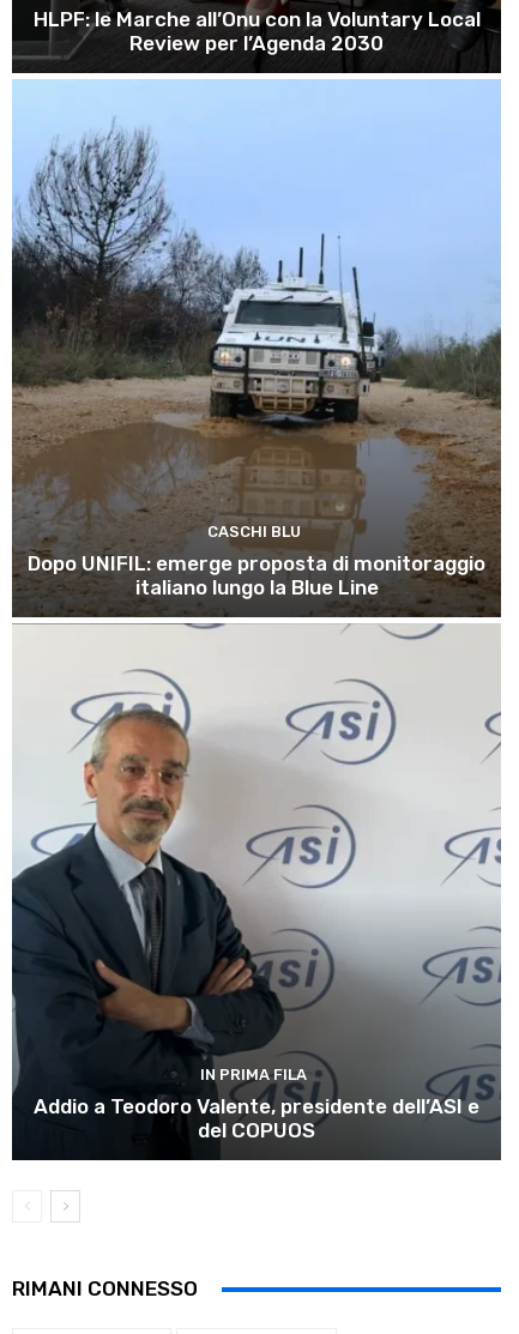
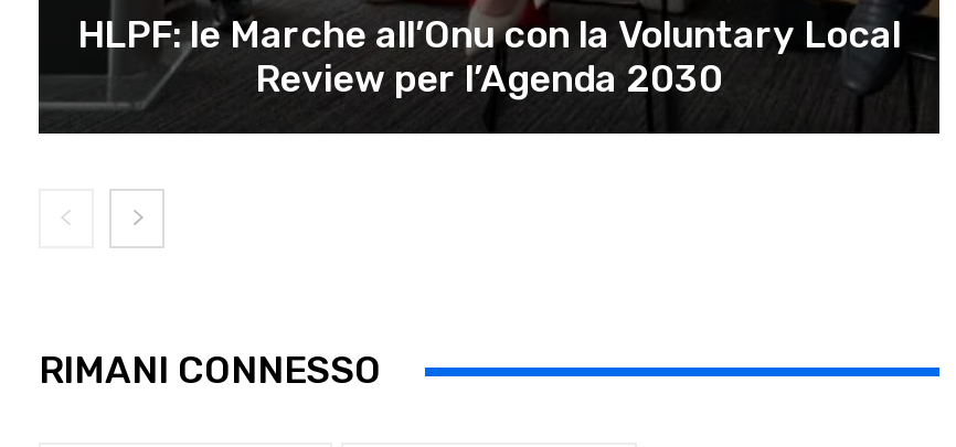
- [image]
- CASCHI BLU
- Dopo UNIFIL: emerge proposta di monitoraggio
- italiano lungo la Blue Line

- [image]
- IN PRIMA FILA
- Addio a Teodoro Valente, presidente dell’ASI e
- del COPUOS
